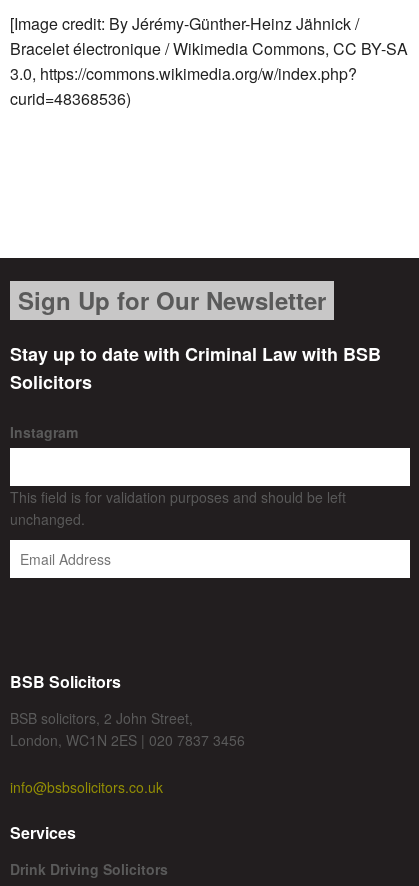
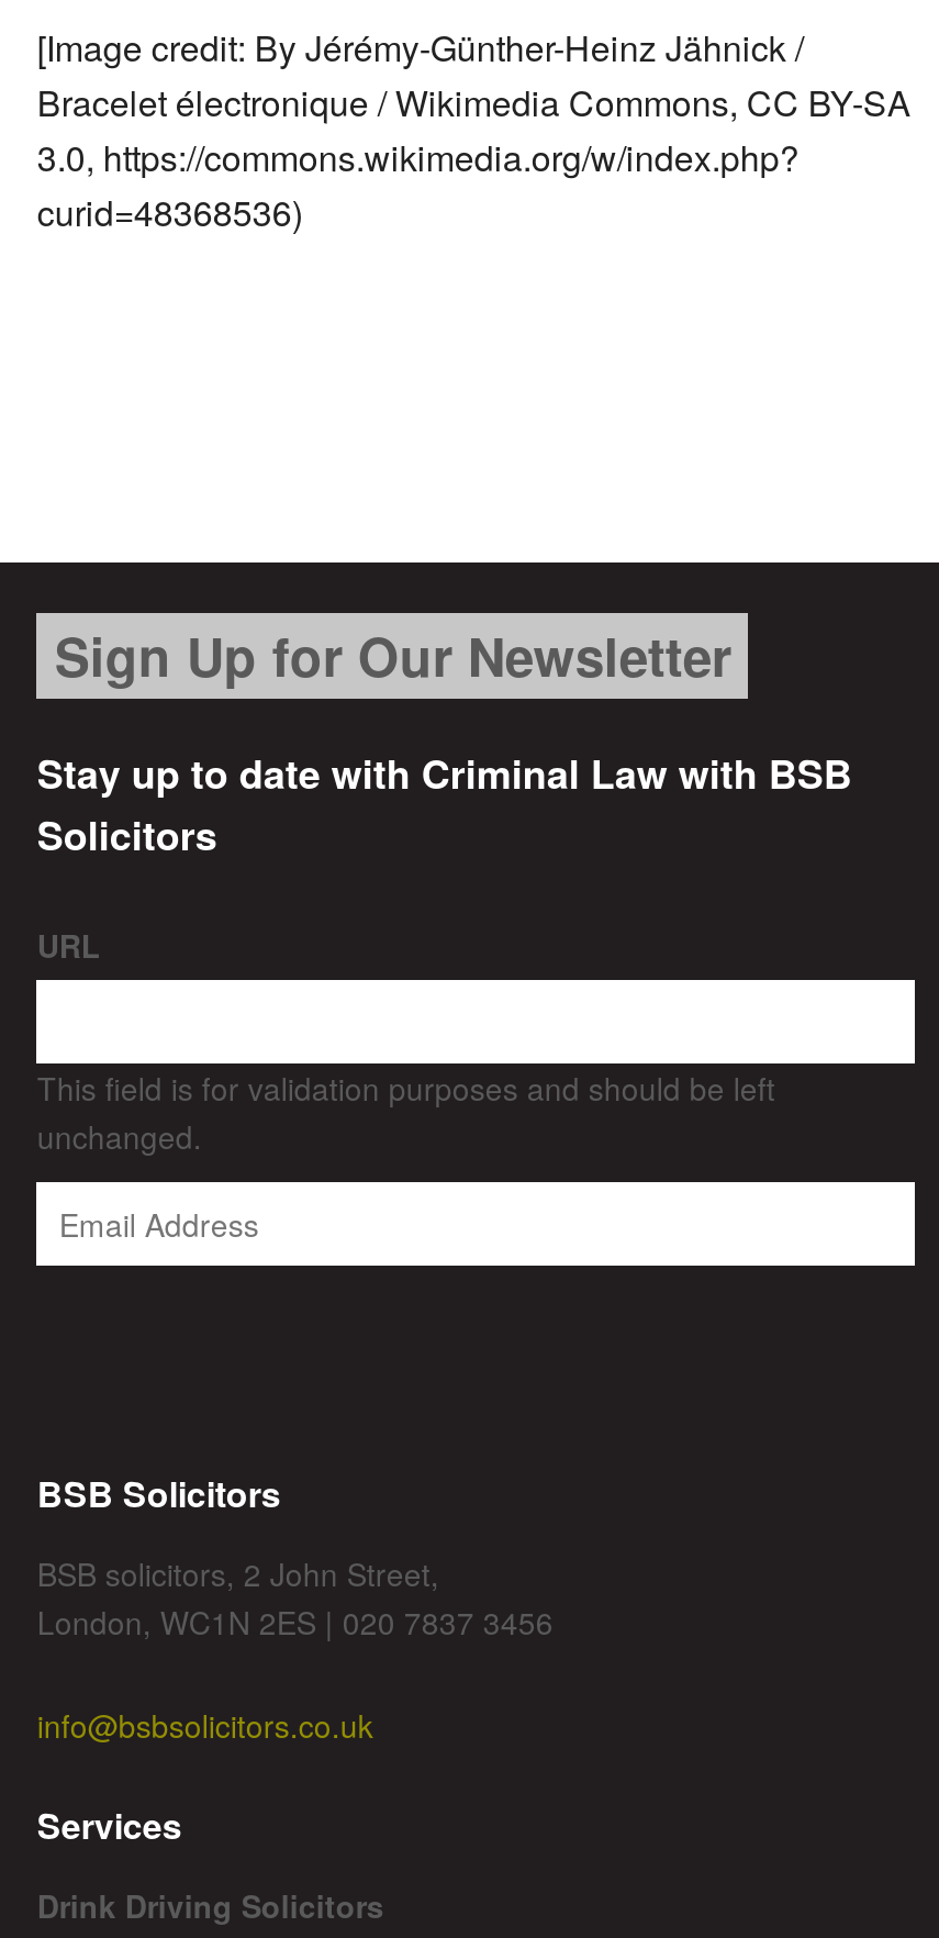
- Instagram
+ URL
